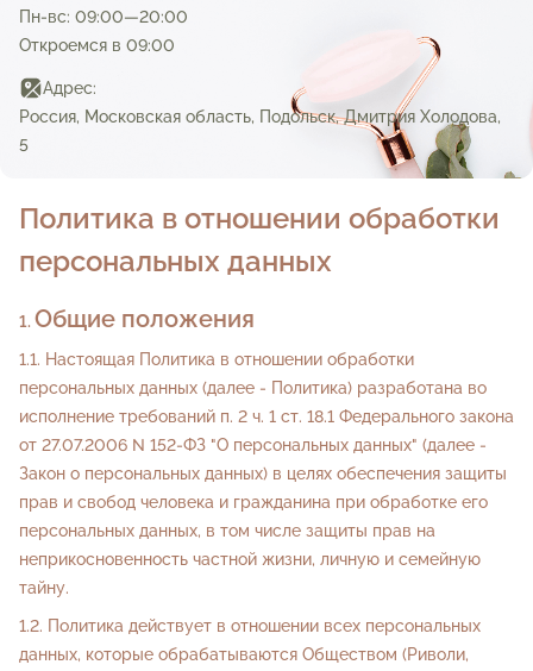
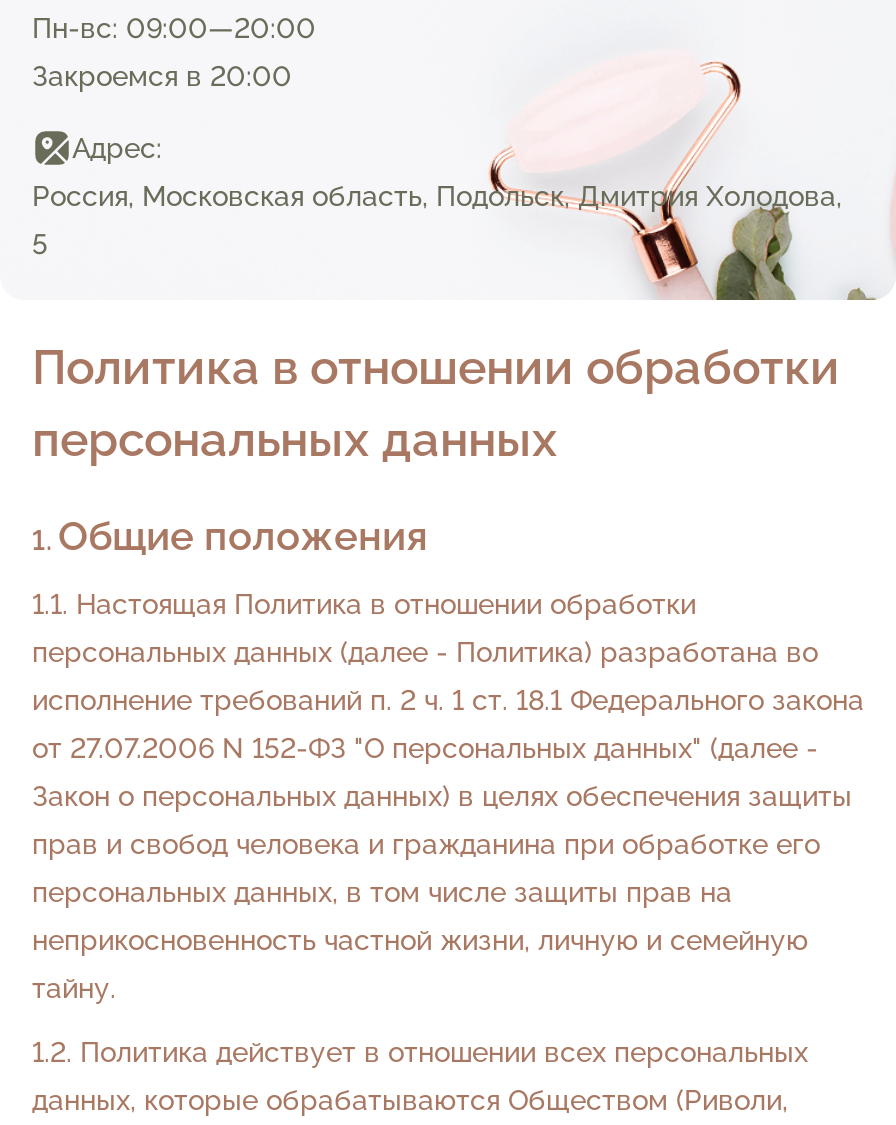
- Откроемся в 09:00
+ Закроемся в 20:00
